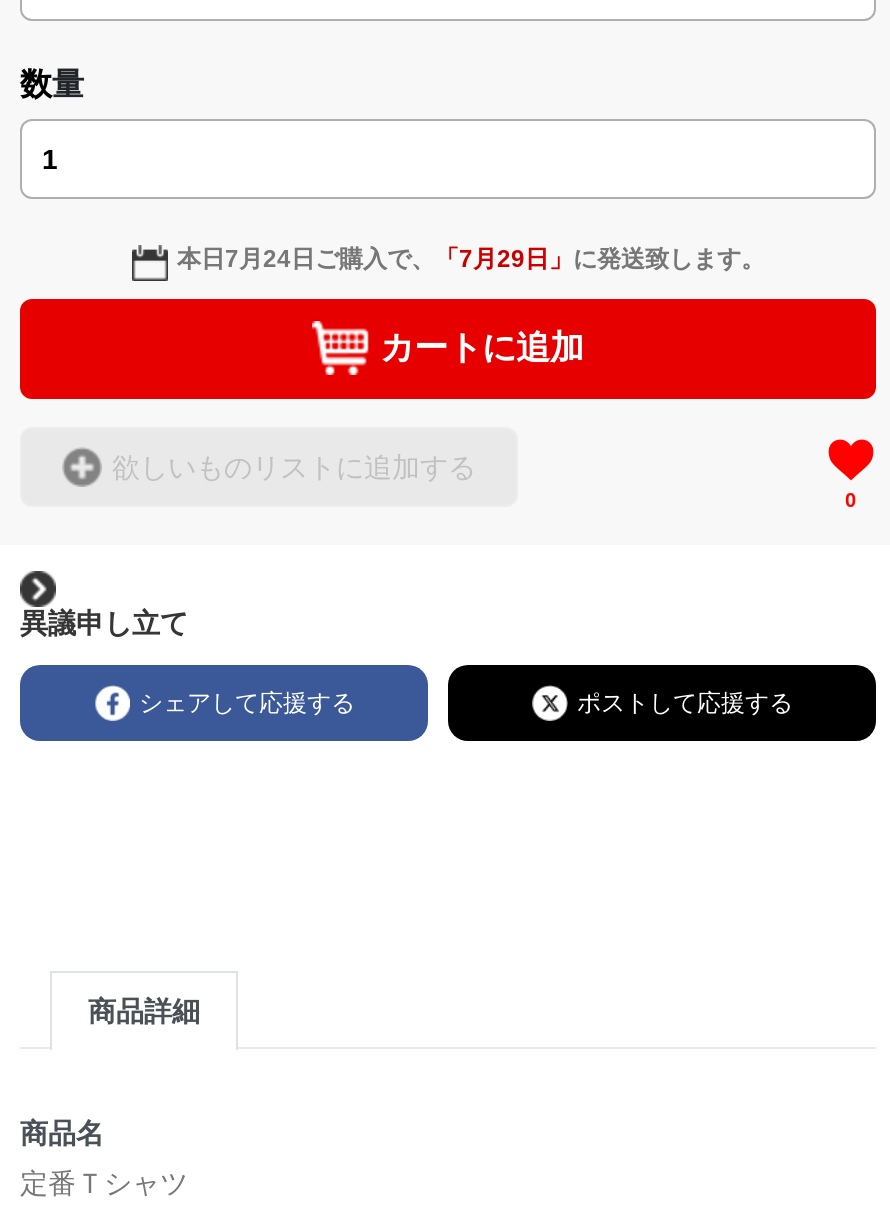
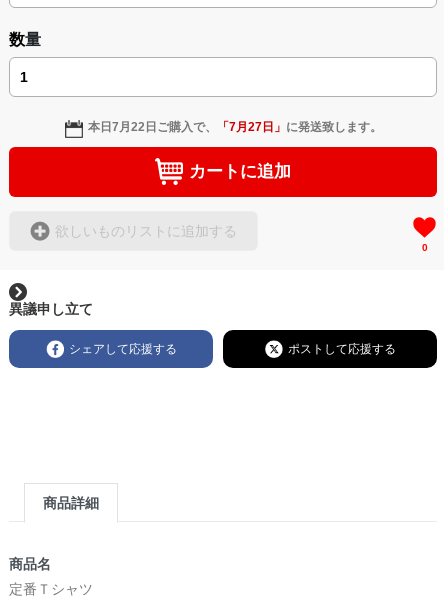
- 本日7月24日ご購入で、「7月29日」に発送致します。
+ 本日7月22日ご購入で、「7月27日」に発送致します。
